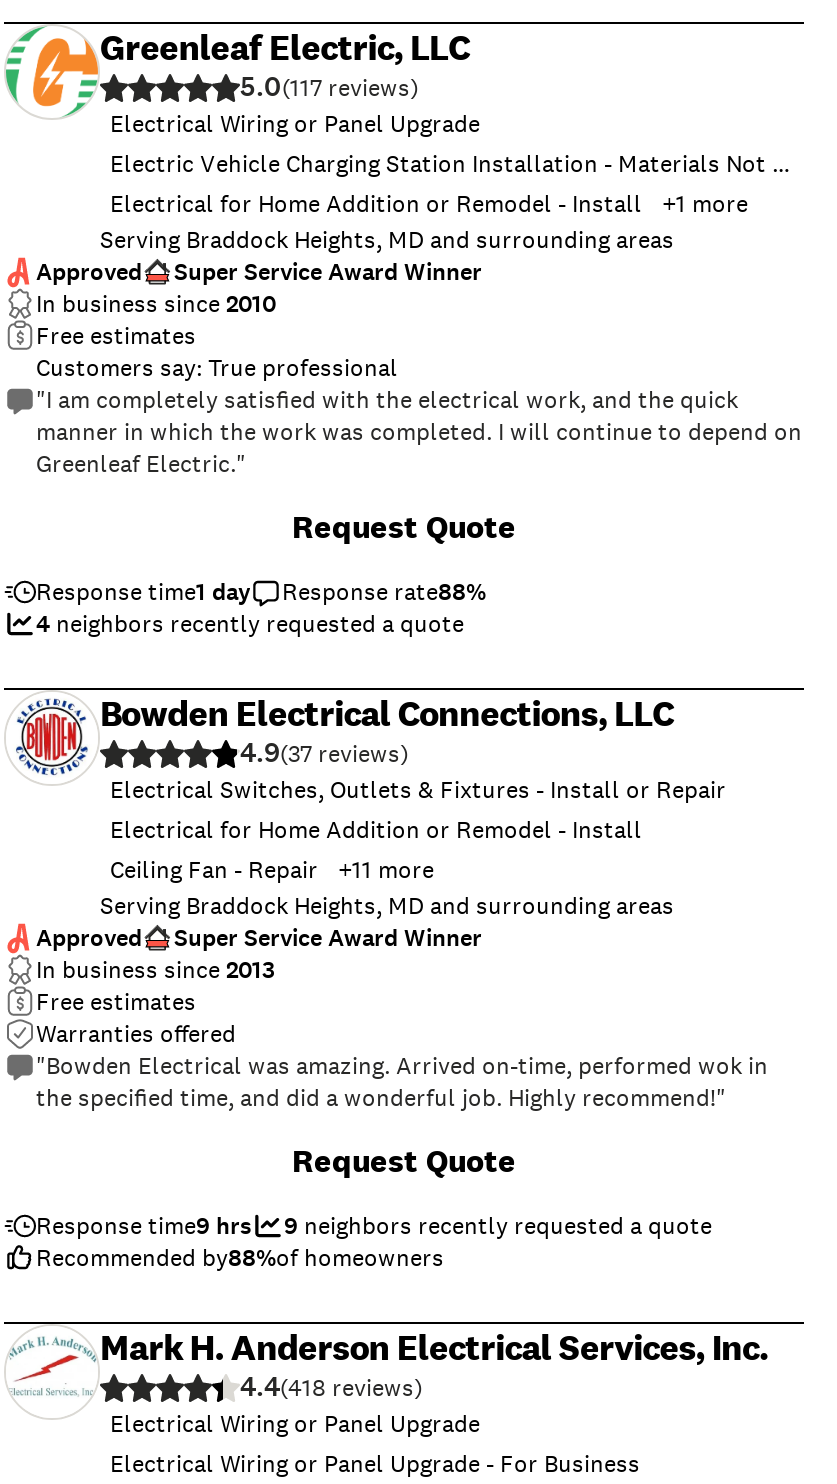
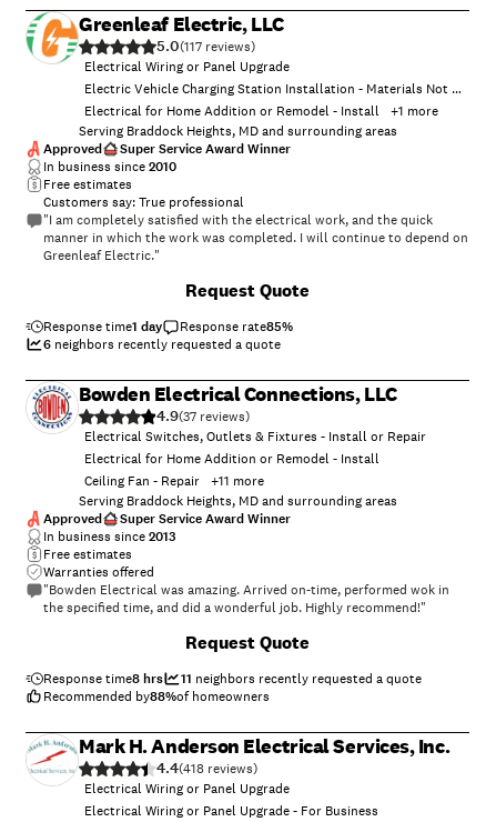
- Response rate88%
+ Response rate85%

- 4 neighbors recently requested a quote
+ 6 neighbors recently requested a quote

- Response time9 hrs
+ Response time8 hrs

- 9 neighbors recently requested a quote
+ 11 neighbors recently requested a quote
